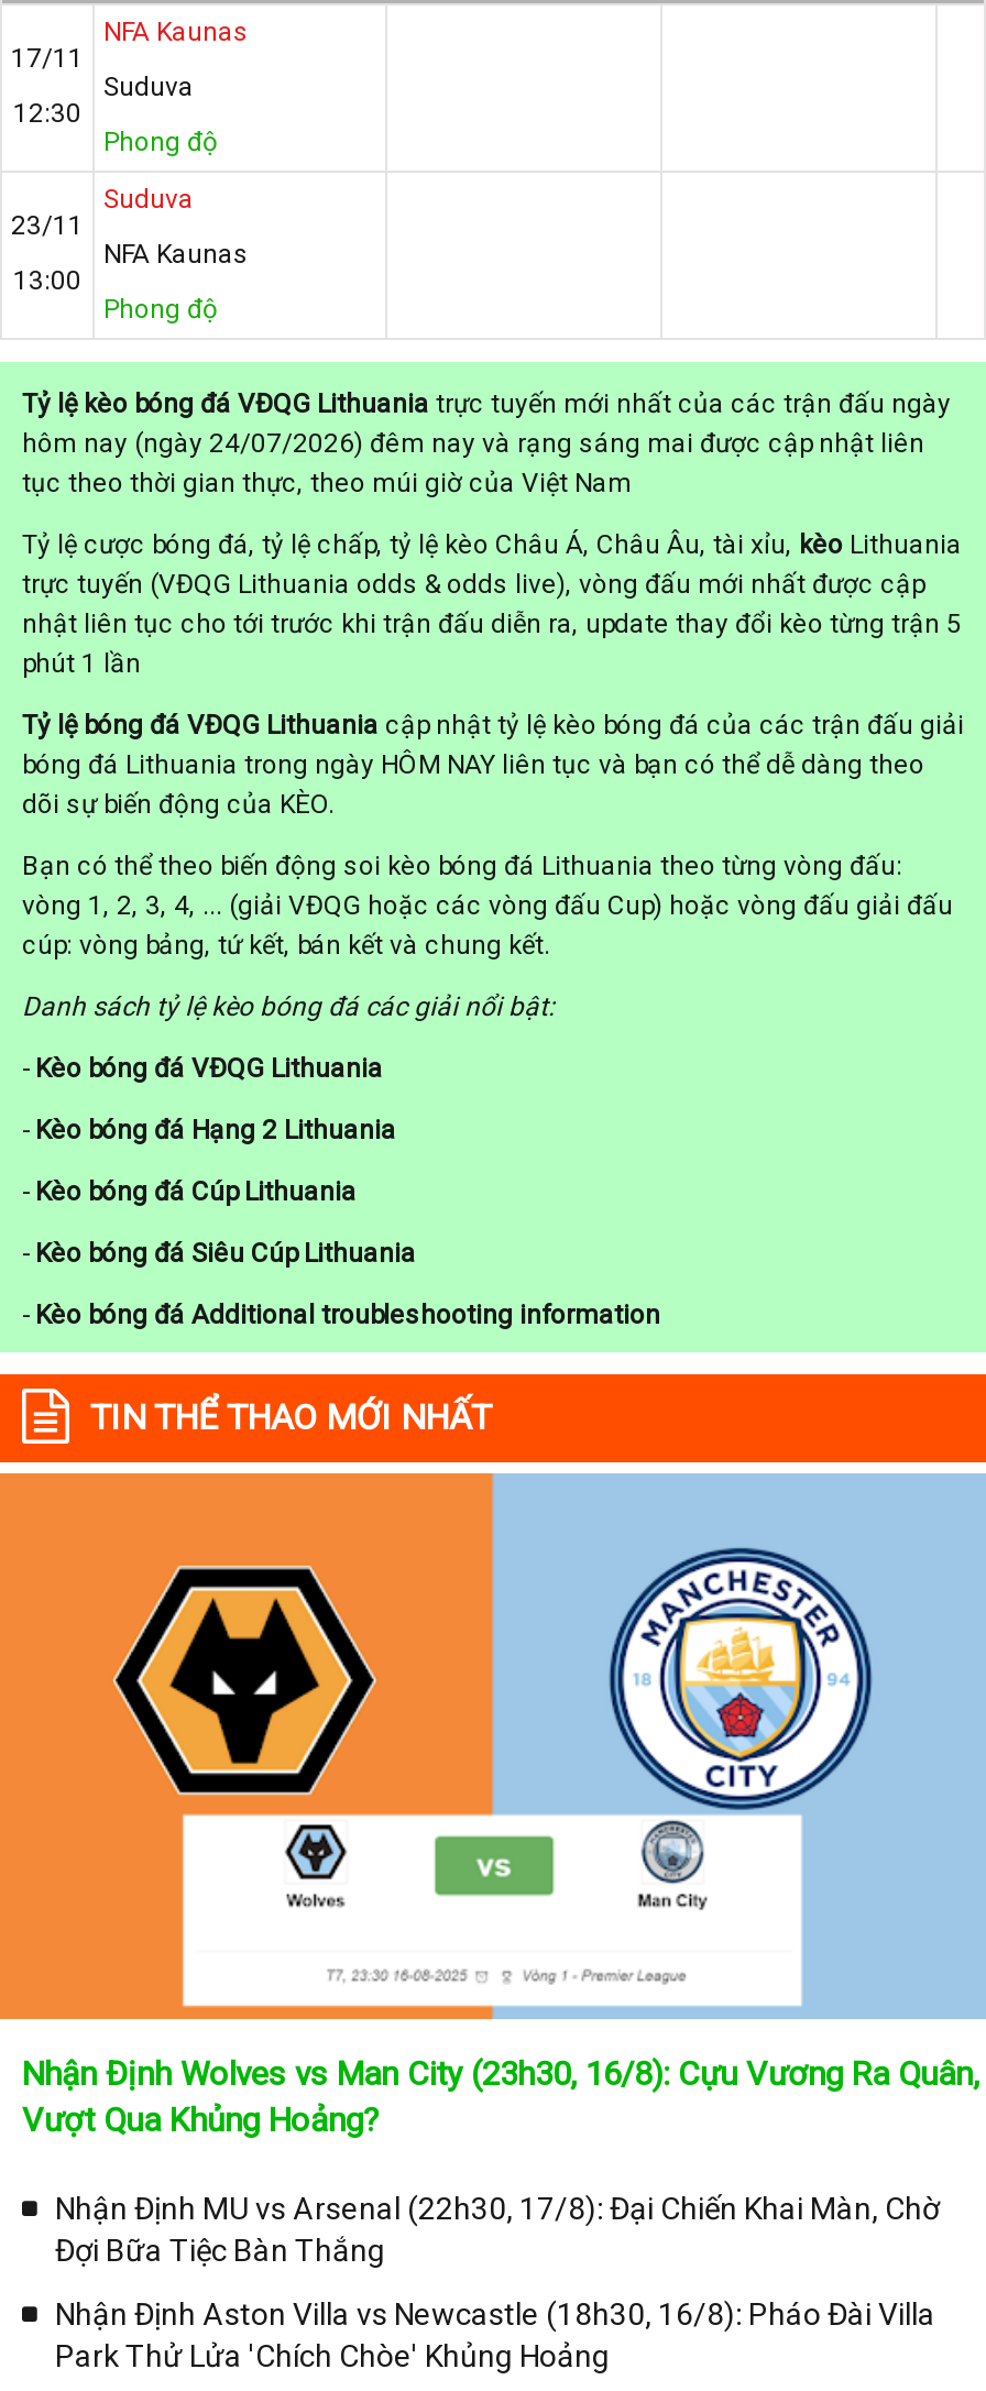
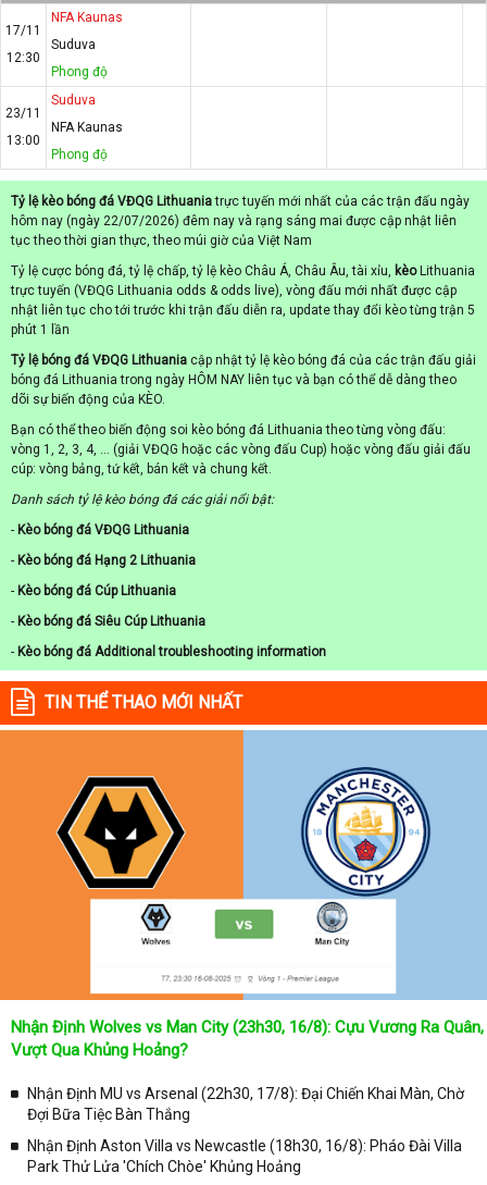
- hôm nay (ngày 24/07/2026) đêm nay và rạng sáng mai được cập nhật liên
+ hôm nay (ngày 22/07/2026) đêm nay và rạng sáng mai được cập nhật liên
